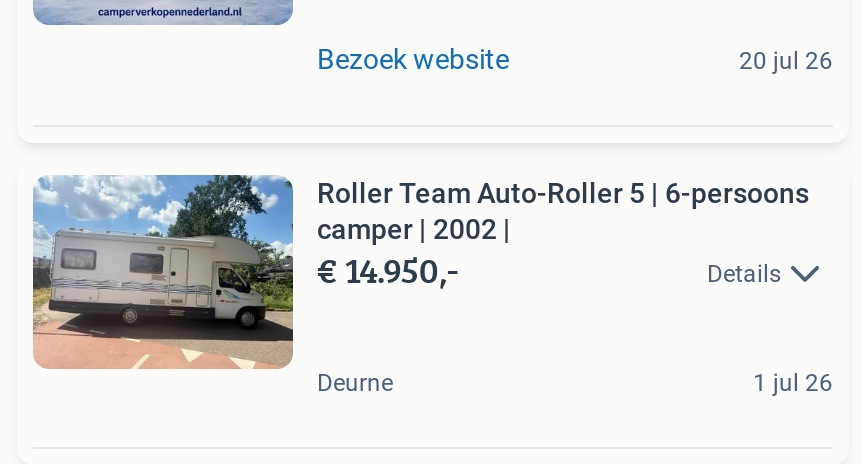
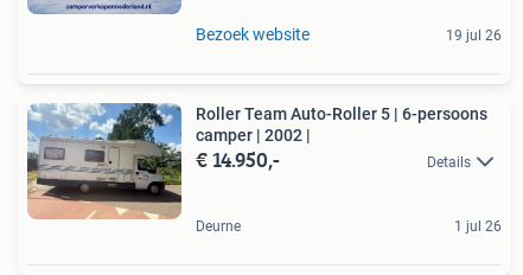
- 20 jul 26
+ 19 jul 26
